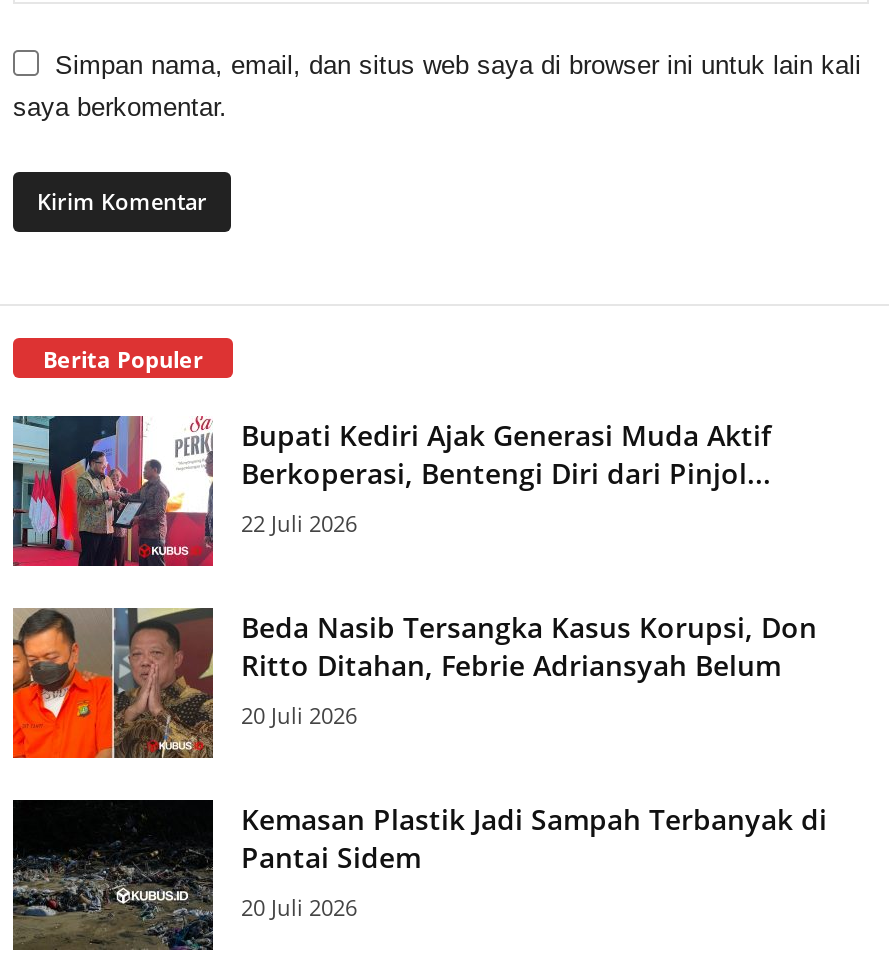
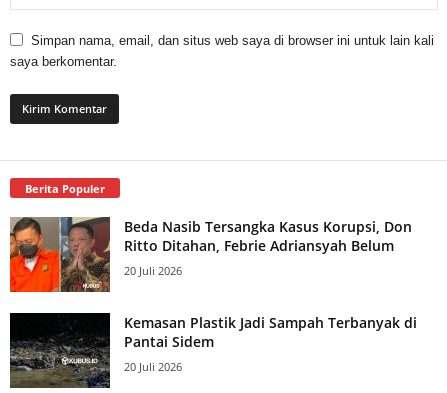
- [image]
- Bupati Kediri Ajak Generasi Muda Aktif
- Berkoperasi, Bentengi Diri dari Pinjol...
- 22 Juli 2026
